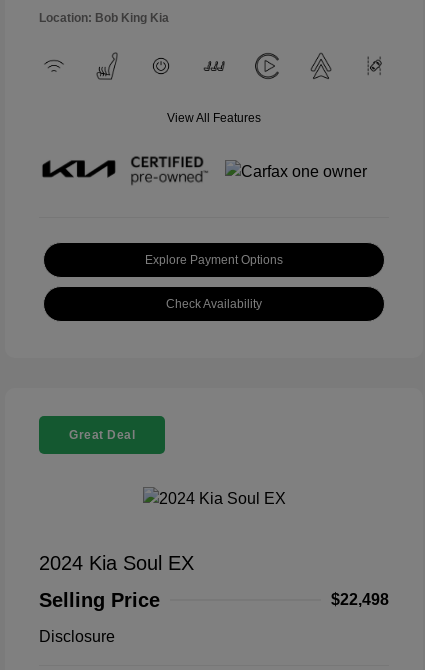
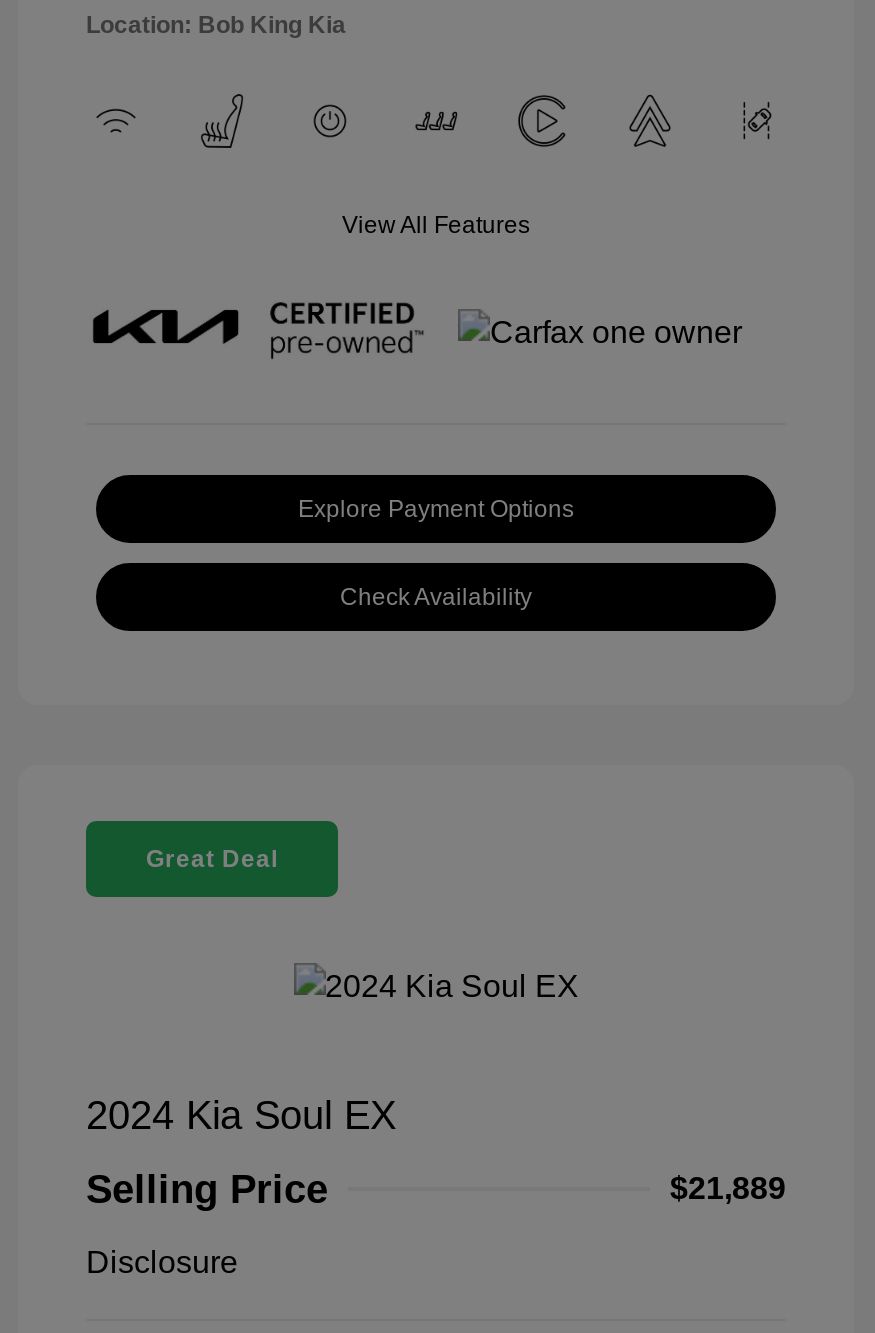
- $22,498
+ $21,889
